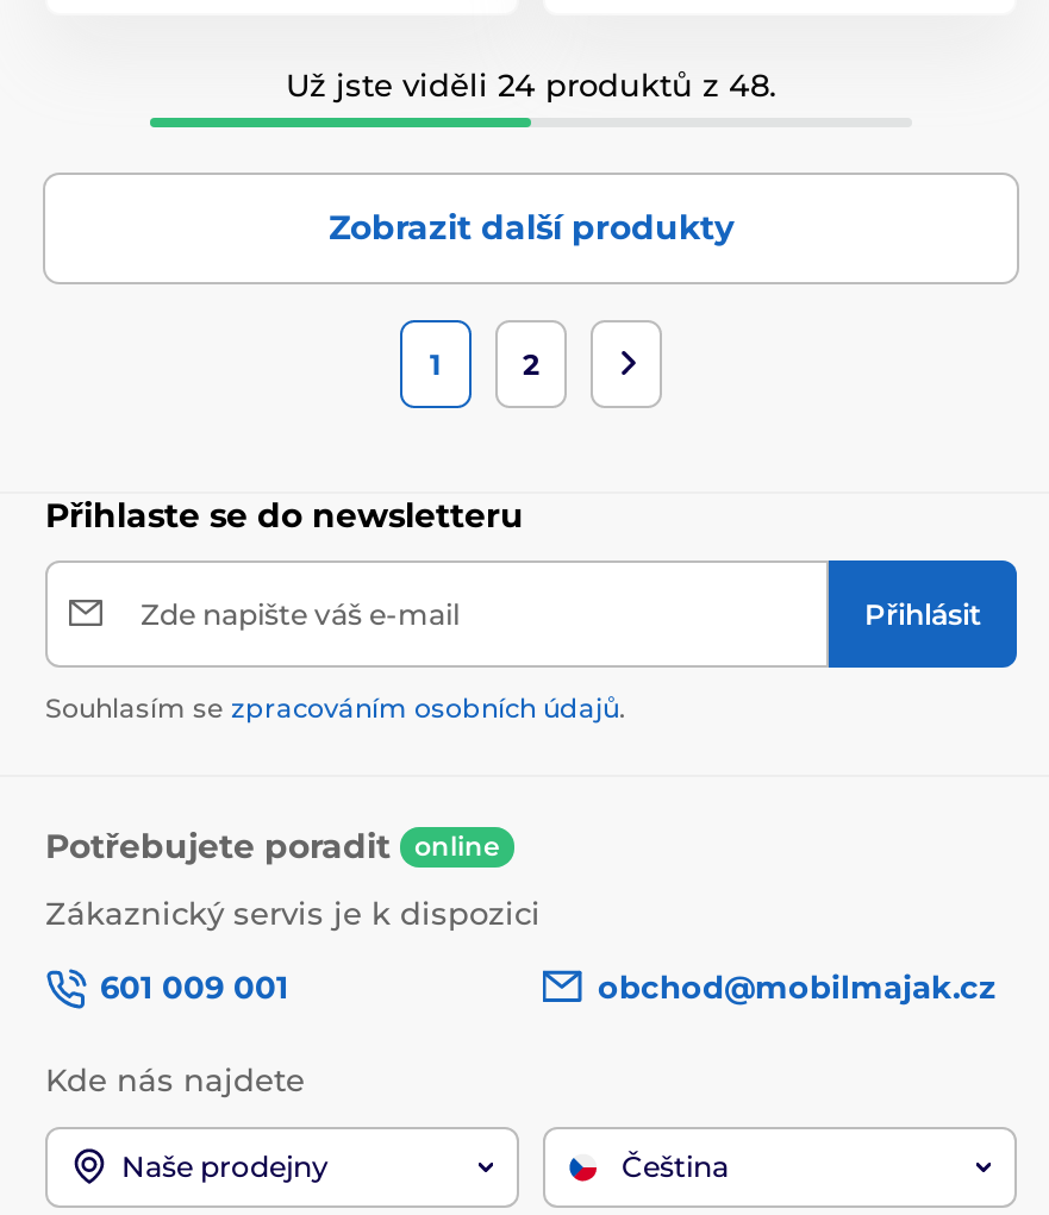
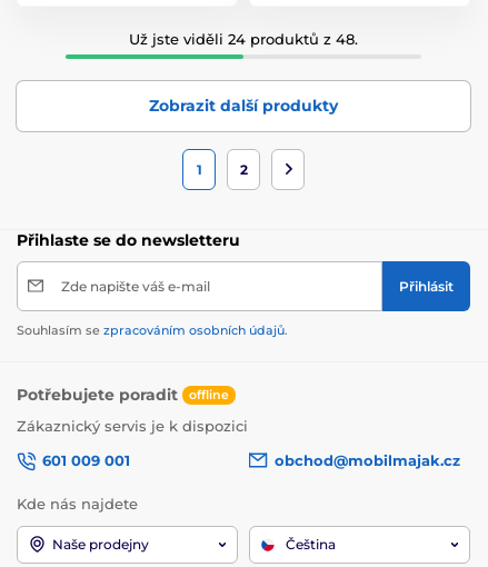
- Potřebujete poradit online
+ Potřebujete poradit offline
